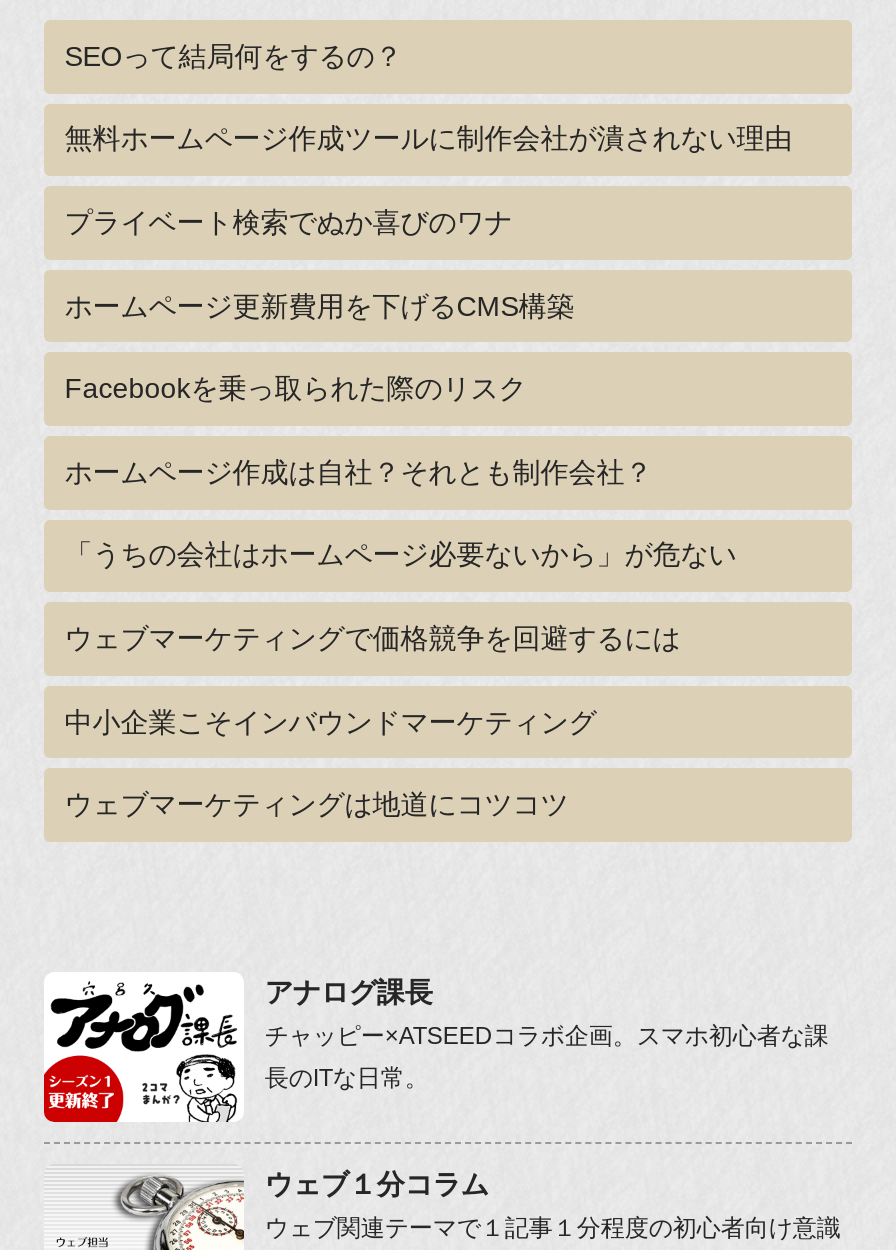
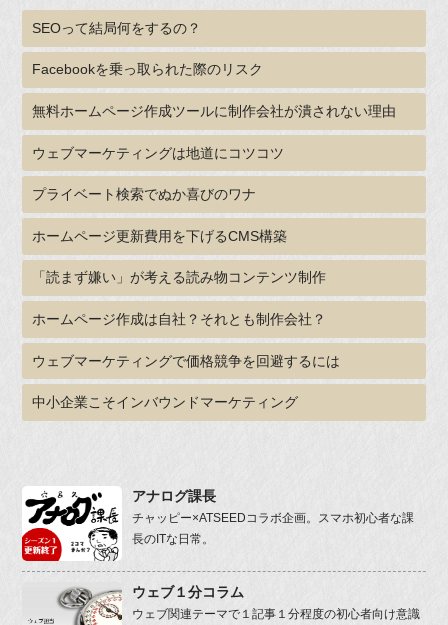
moved down: 無料ホームページ作成ツールに制作会社が潰されない理由

moved down: プライベート検索でぬか喜びのワナ | ホームページ更新費用を下げるCMS構築

+ 「読まず嫌い」が考える読み物コンテンツ制作

moved up: Facebookを乗っ取られた際のリスク

moved down: ホームページ作成は自社？それとも制作会社？

- 「うちの会社はホームページ必要ないから」が危ない

moved down: ウェブマーケティングで価格競争を回避するには | 中小企業こそインバウンドマーケティング

moved up: ウェブマーケティングは地道にコツコツ
